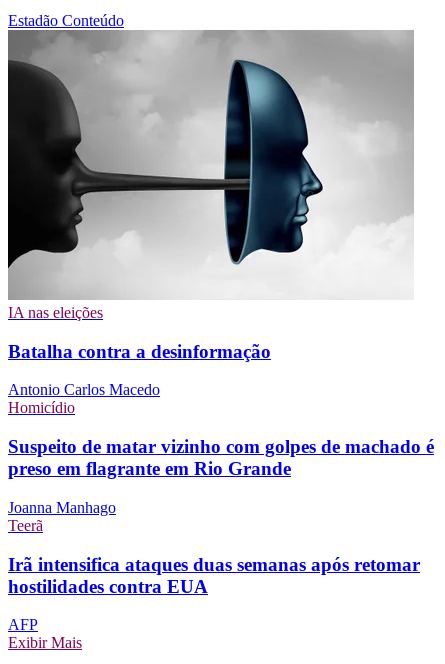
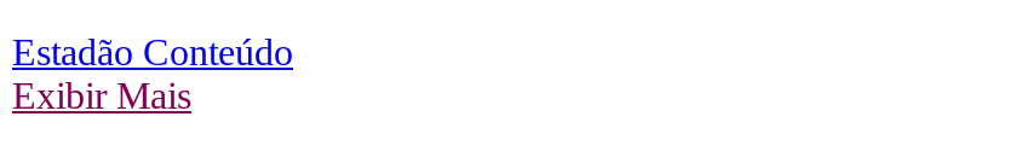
- [image]
- IA nas eleições
- Batalha contra a desinformação
- Antonio Carlos Macedo
- Homicídio
- Suspeito de matar vizinho com golpes de machado é
- preso em flagrante em Rio Grande
- Joanna Manhago
- Teerã
- Irã intensifica ataques duas semanas após retomar
- hostilidades contra EUA
- AFP
